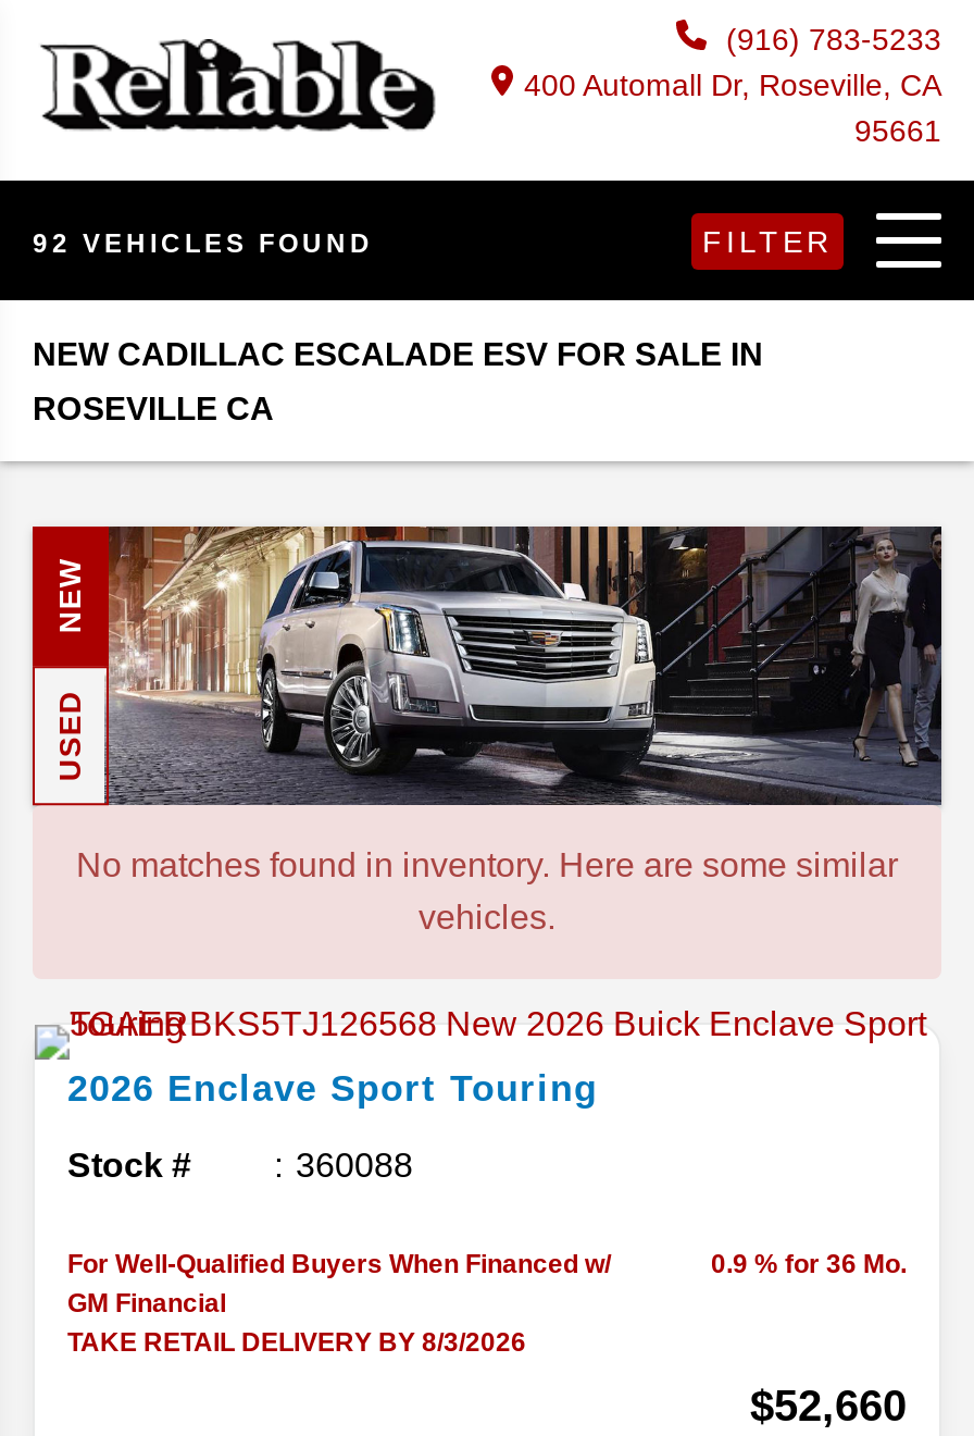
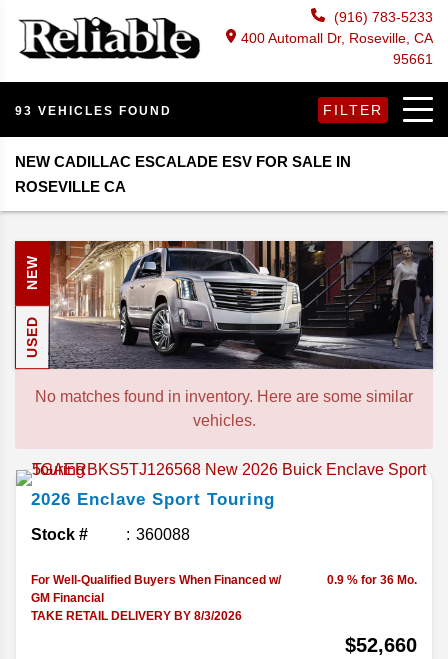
- 92 VEHICLES FOUND
+ 93 VEHICLES FOUND
